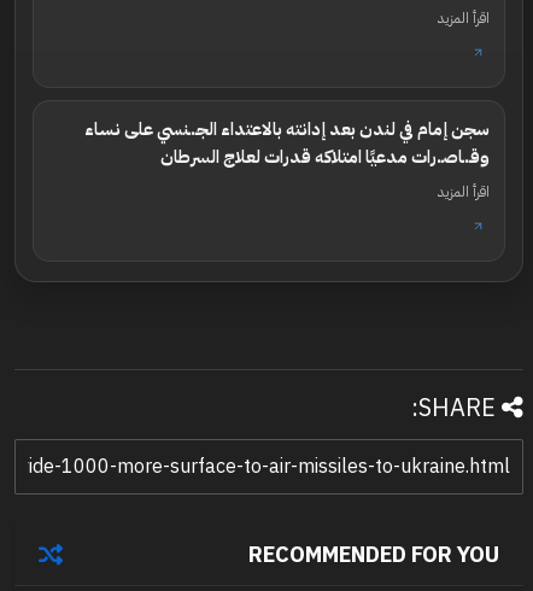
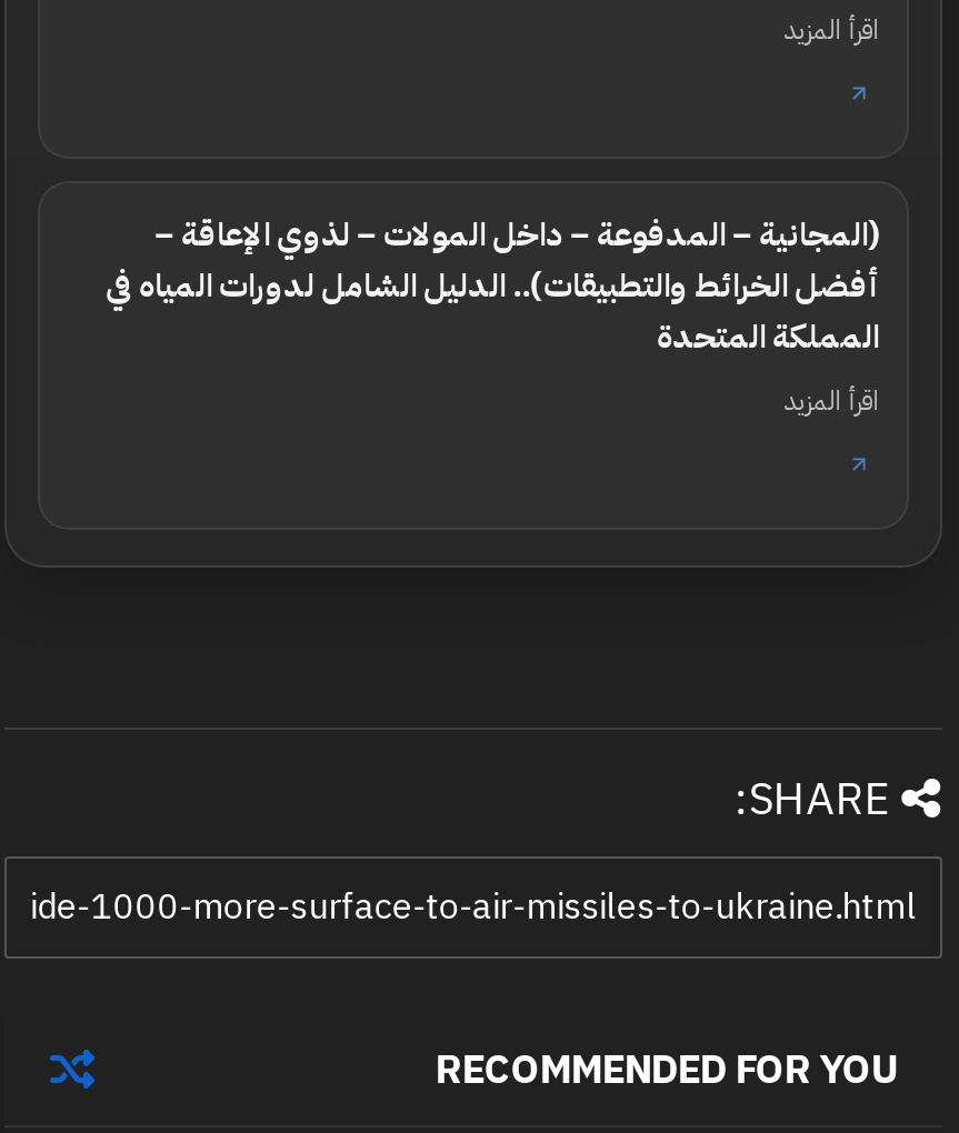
- سجن إمام في لندن بعد إدانته بالاعتداء الجـ.ـنسي على نساء
- وقـ.ـاصـ.رات مدعيًا امتلاكه قدرات لعلاج السرطان
+ (المجانية – المدفوعة – داخل المولات – لذوي الإعاقة –
+ أفضل الخرائط والتطبيقات).. الدليل الشامل لدورات المياه في
+ المملكة المتحدة
